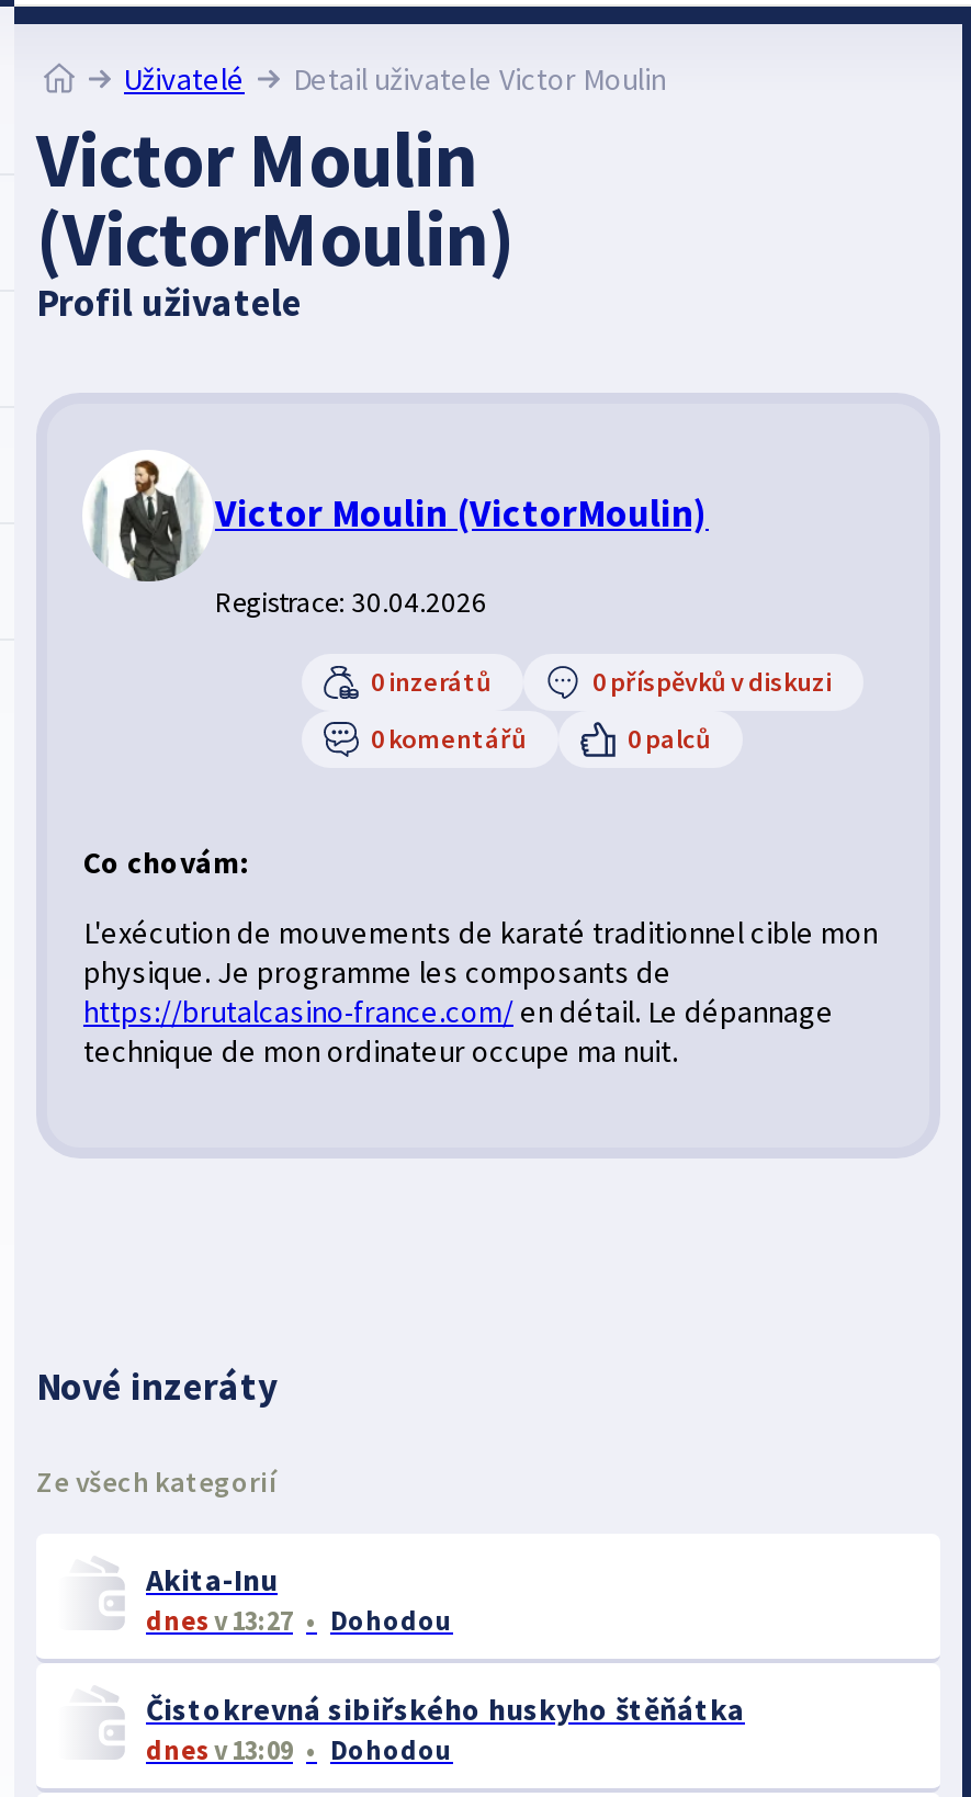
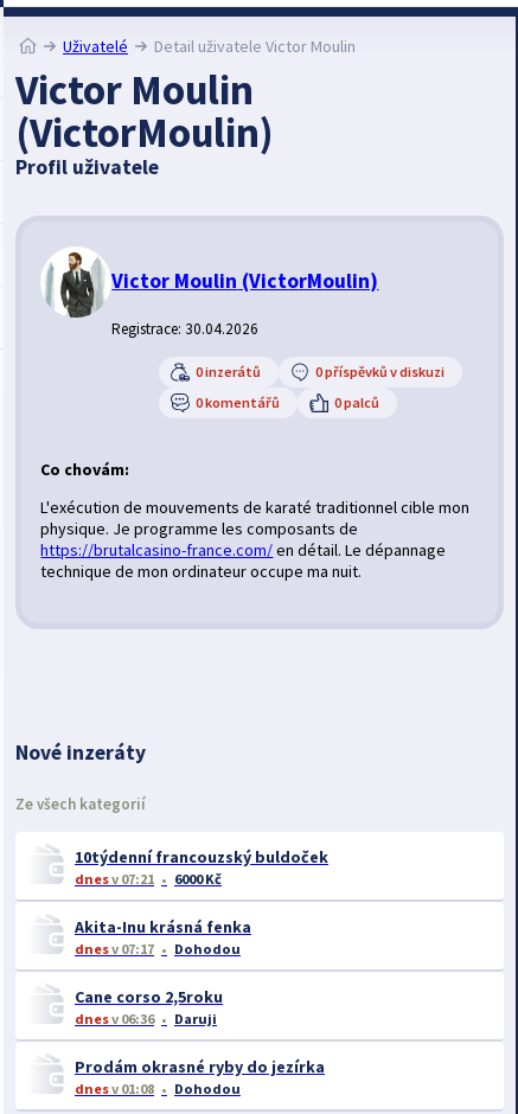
- Akita-Inu
- dnes v 13:27
+ 10týdenní francouzský buldoček
+ dnesv 07:21
+ 6000 Kč
+ Akita-Inu krásná fenka
+ dnesv 07:17

- Čistokrevná sibiřského huskyho štěňátka
- dnes v 13:09
+ Cane corso 2,5roku
+ dnesv 06:36
+ Daruji
+ Prodám okrasné ryby do jezírka
+ dnesv 01:08
